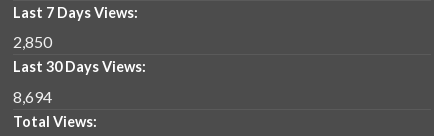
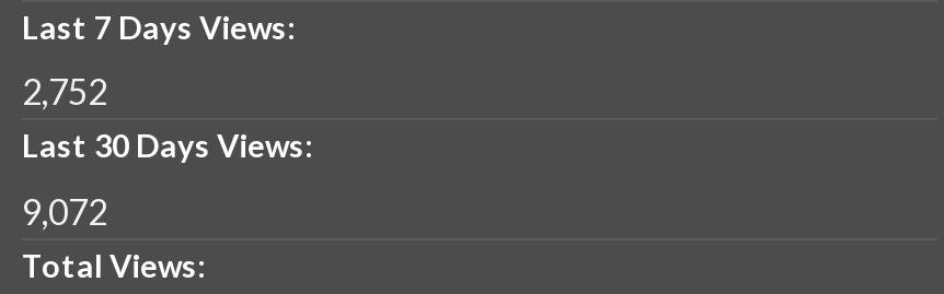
- 2,850
+ 2,752

- 8,694
+ 9,072
